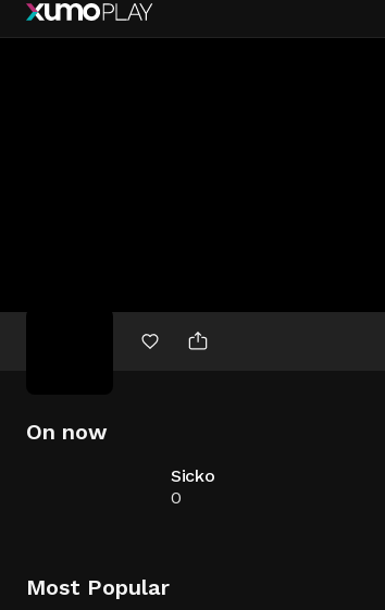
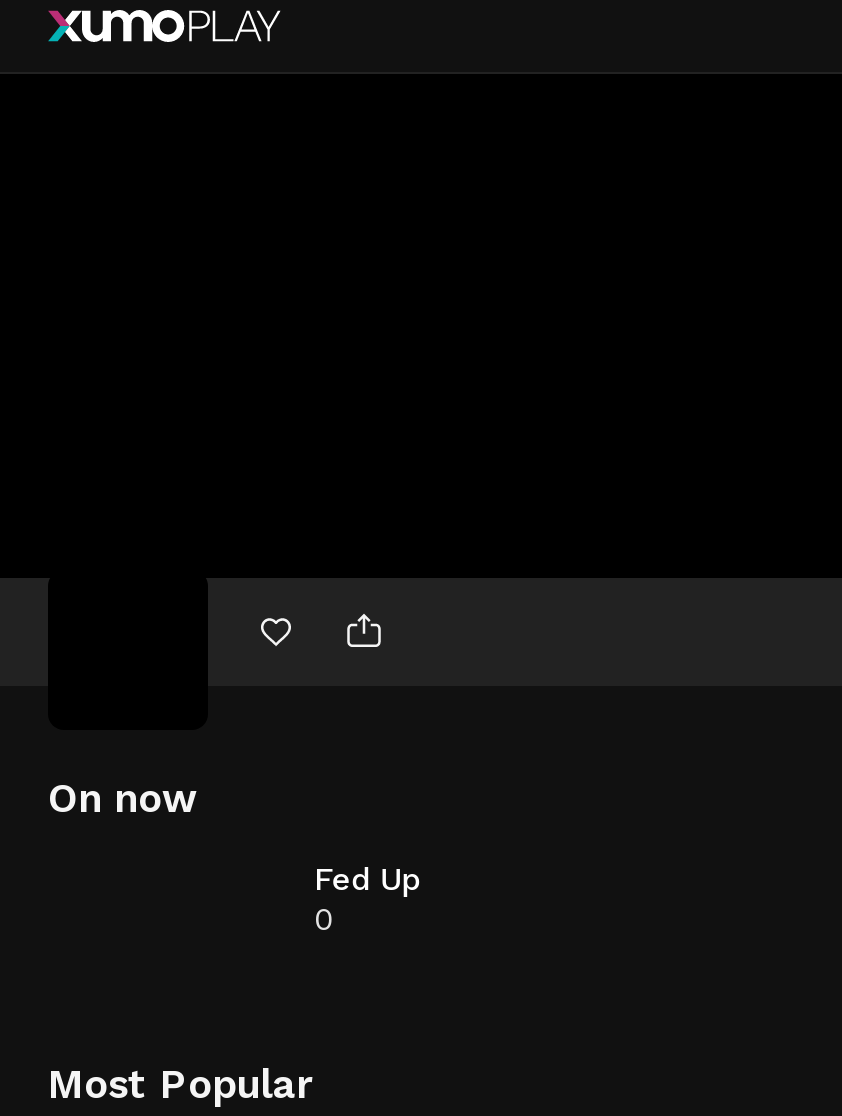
- Sicko
+ Fed Up
